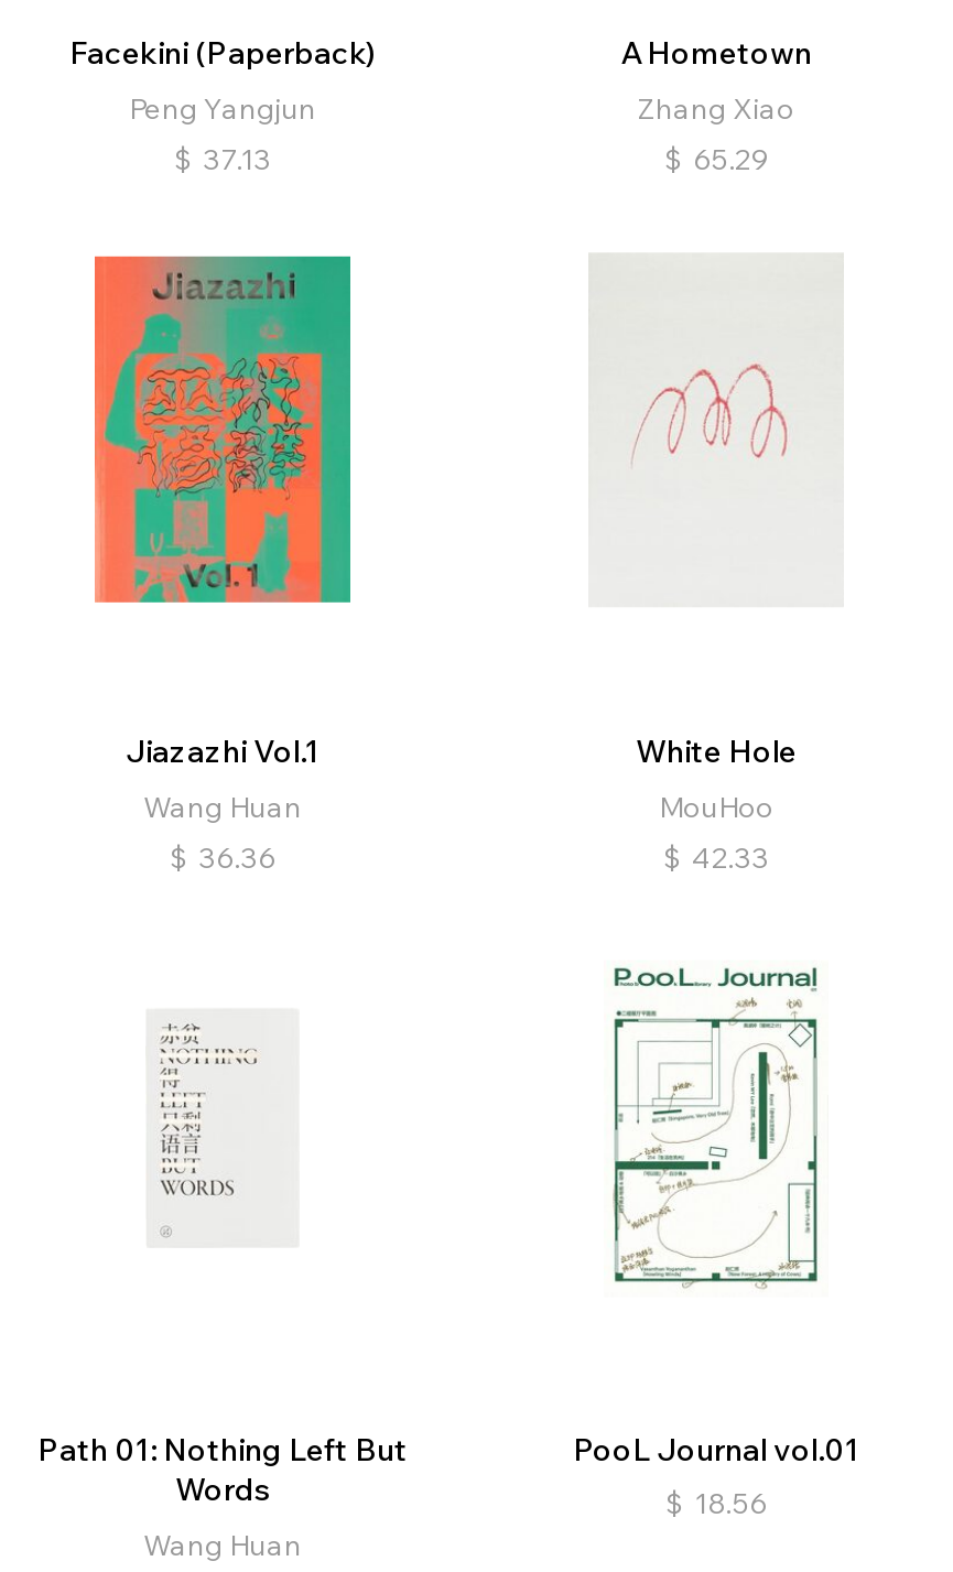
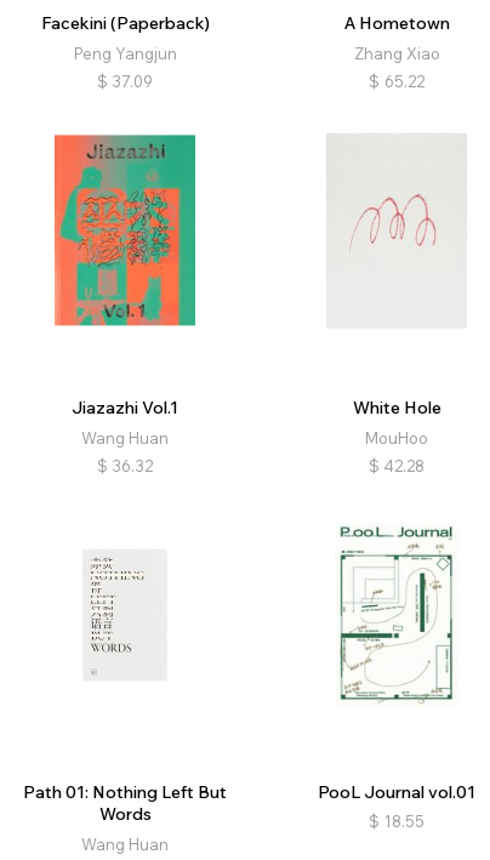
- $ 37.13
+ $ 37.09

- $ 65.29
+ $ 65.22

- $ 36.36
+ $ 36.32

- $ 42.33
+ $ 42.28

- $ 18.56
+ $ 18.55
